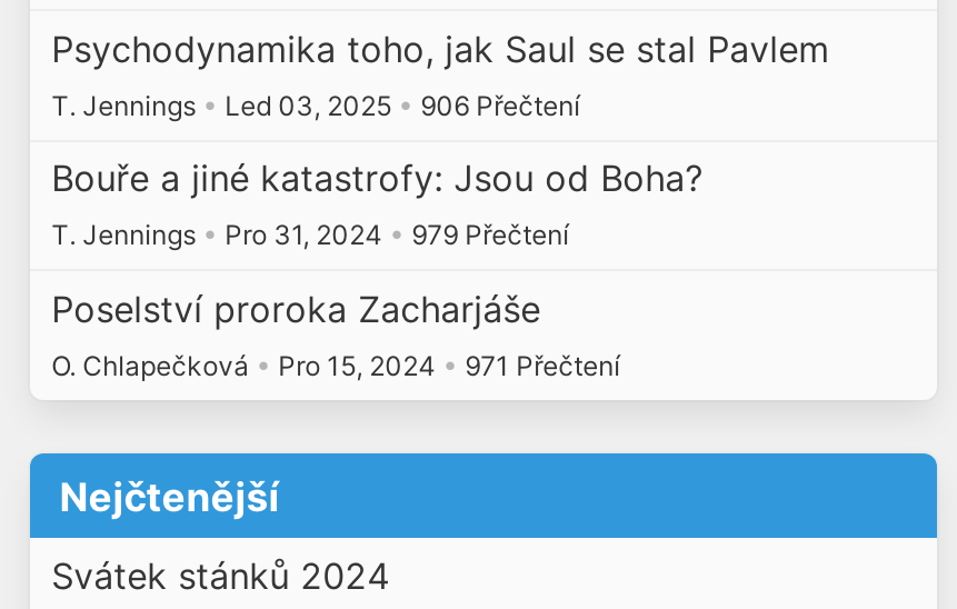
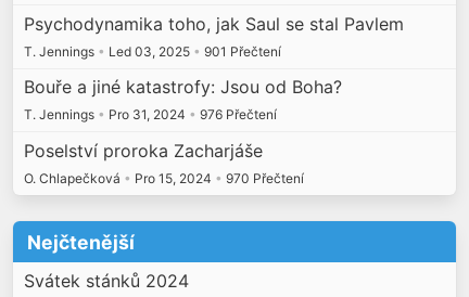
- T. Jennings • Led 03, 2025 • 906 Přečtení
+ T. Jennings • Led 03, 2025 • 901 Přečtení

- T. Jennings • Pro 31, 2024 • 979 Přečtení
+ T. Jennings • Pro 31, 2024 • 976 Přečtení

- O. Chlapečková • Pro 15, 2024 • 971 Přečtení
+ O. Chlapečková • Pro 15, 2024 • 970 Přečtení
